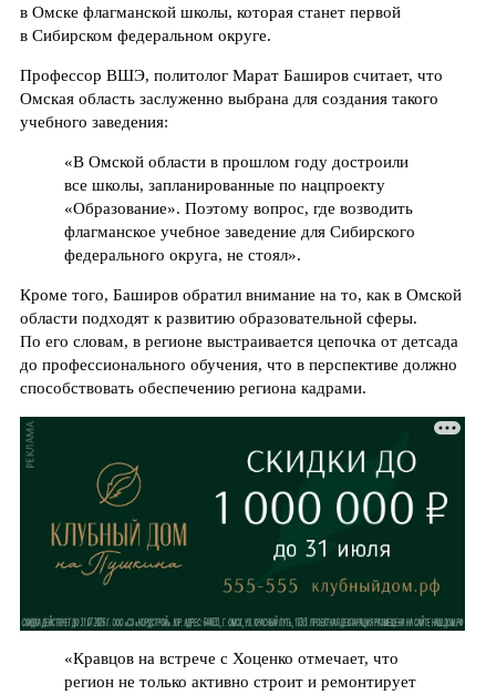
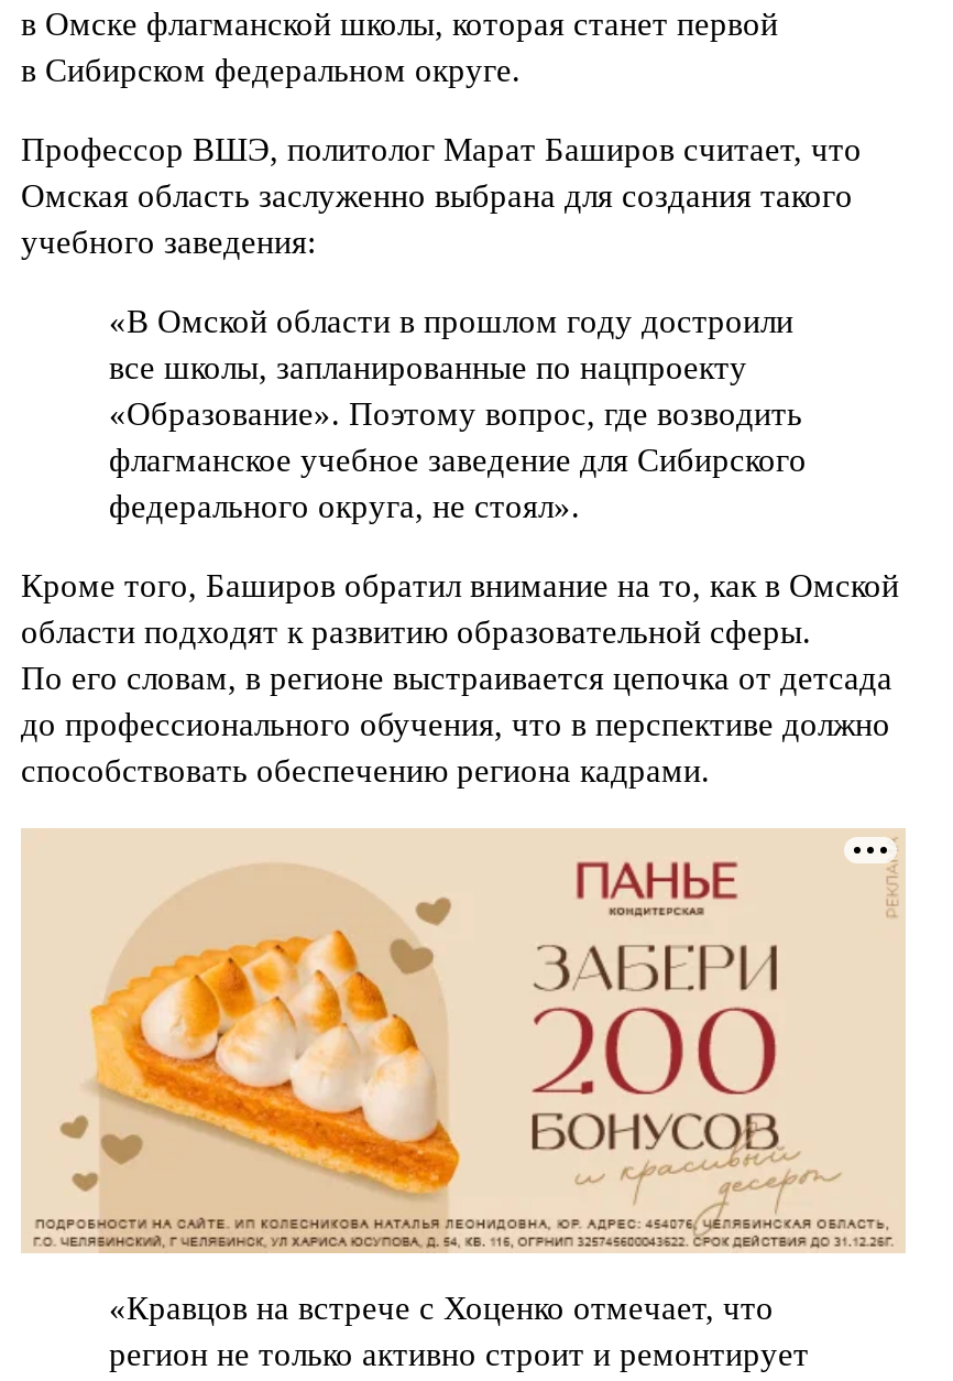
- [image]
+ [image]
